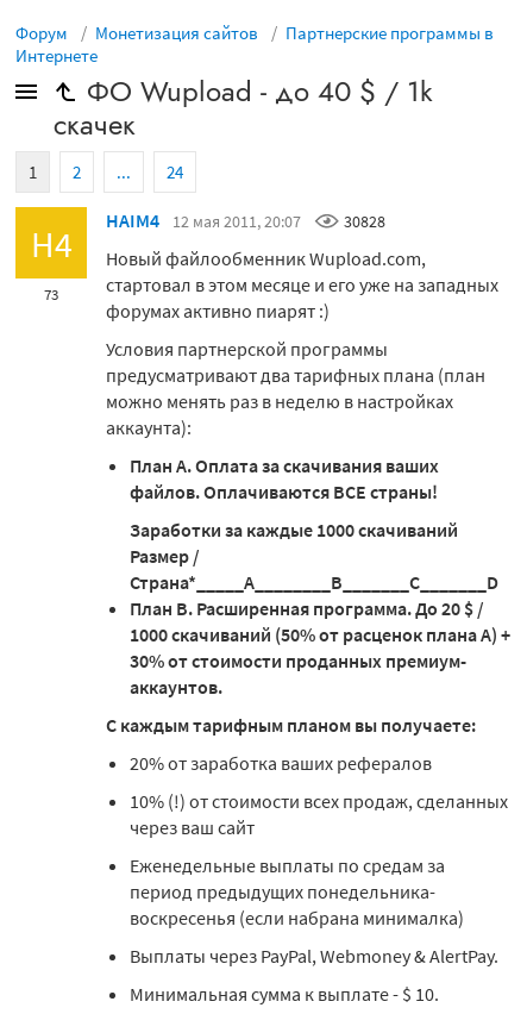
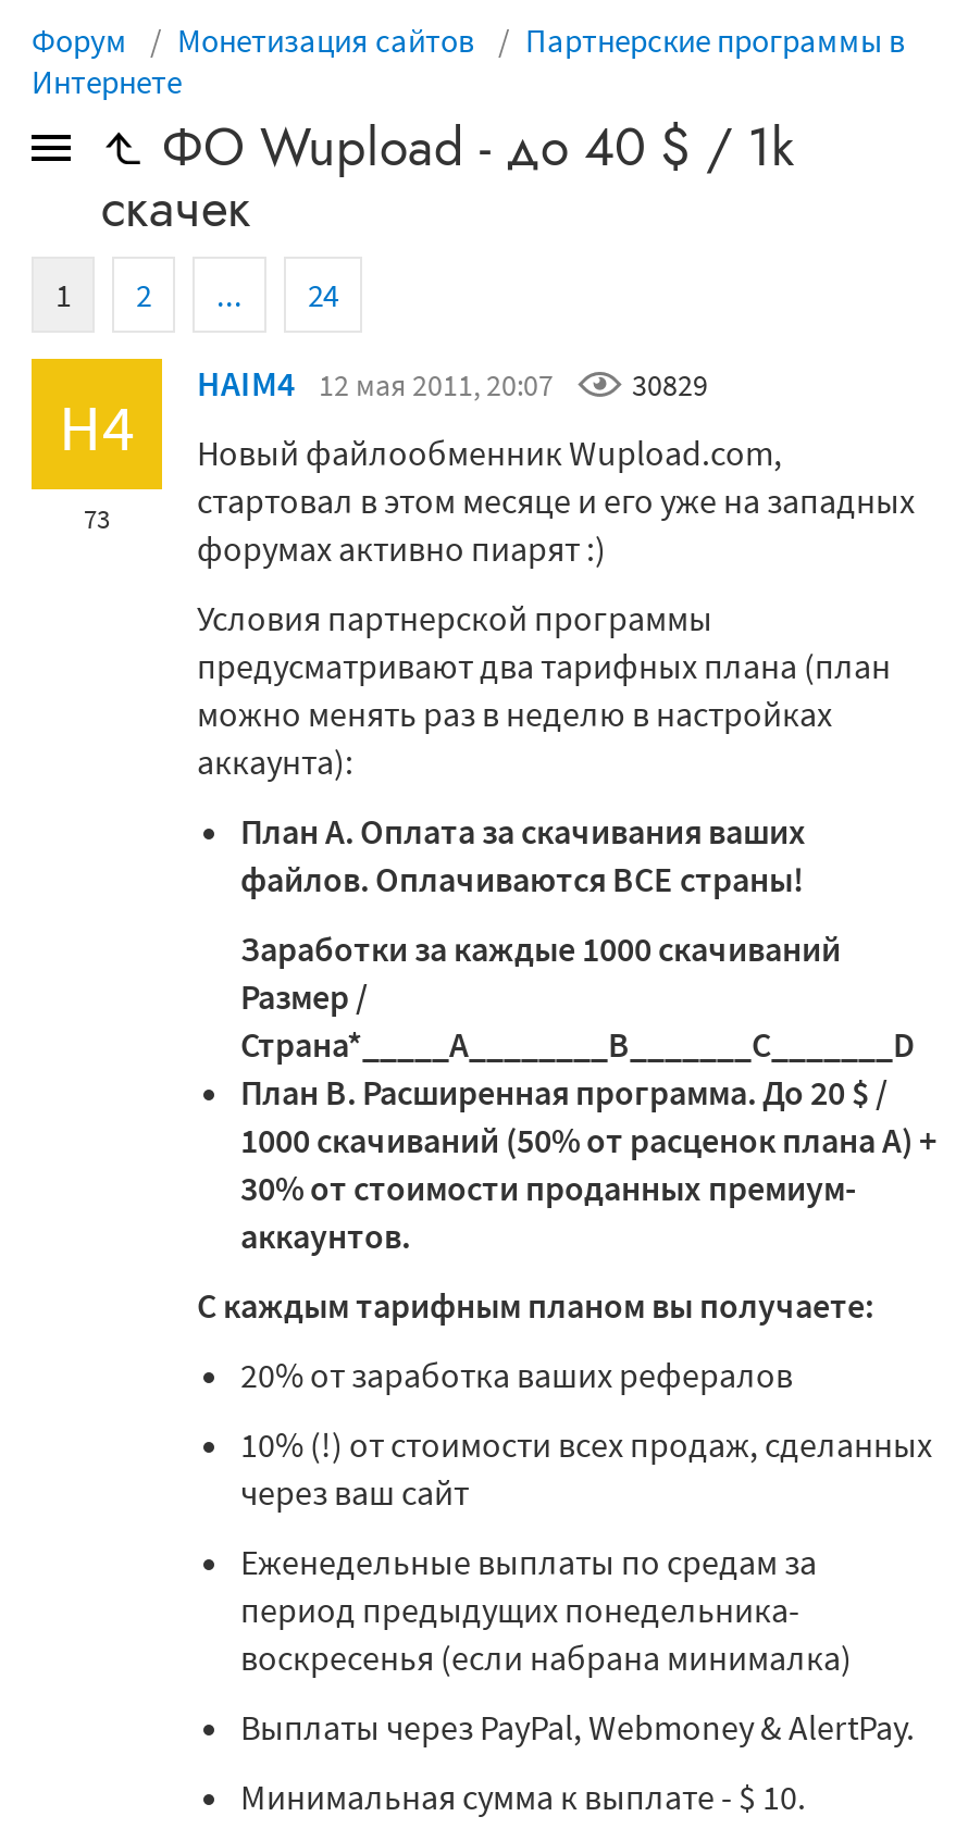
- HAIM4 12 мая 2011, 20:07 30828
+ HAIM4 12 мая 2011, 20:07 30829
